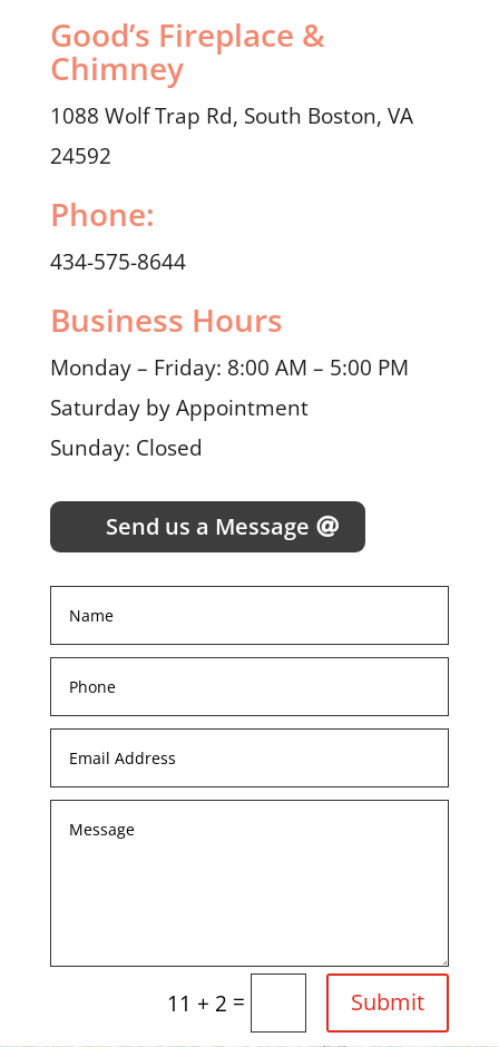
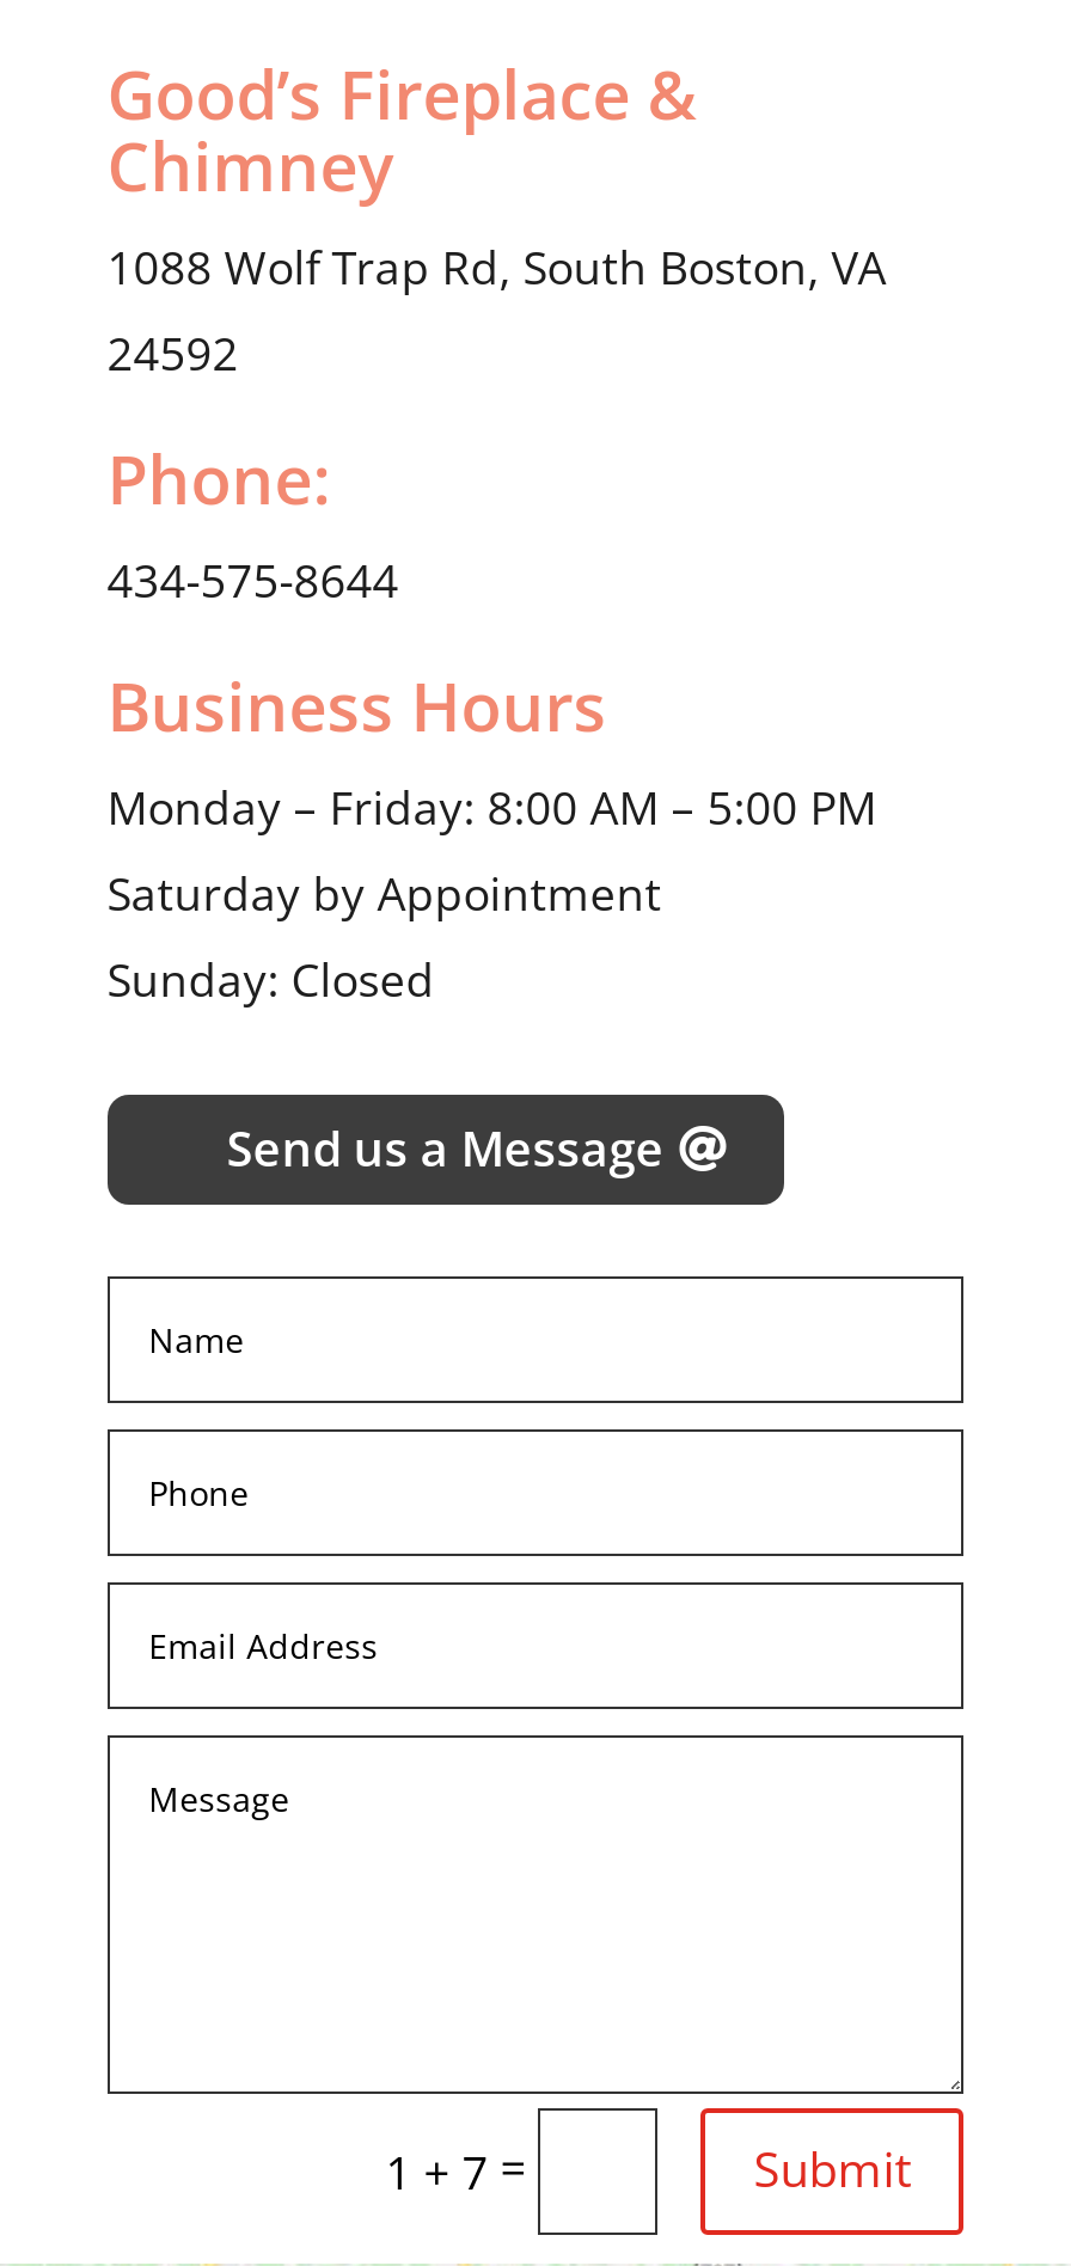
- 11 + 2 =
+ 1 + 7 =
